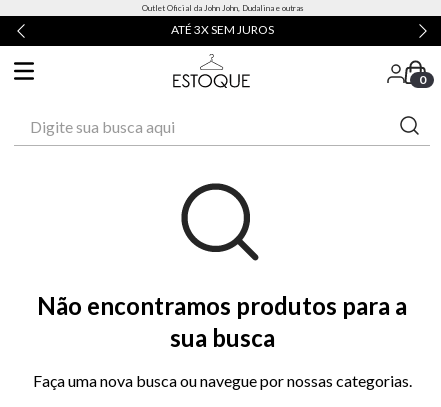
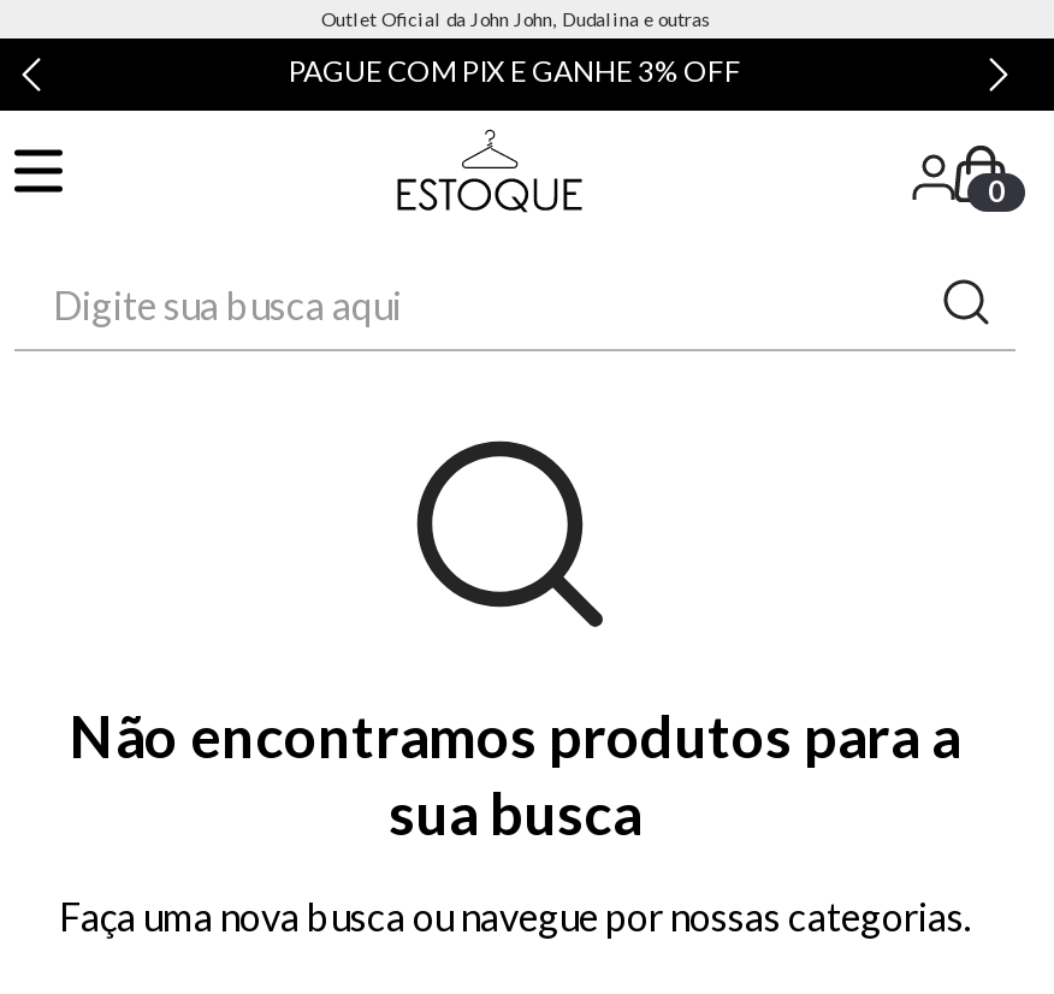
- ATÉ 3X SEM JUROS
+ PAGUE COM PIX E GANHE 3% OFF
